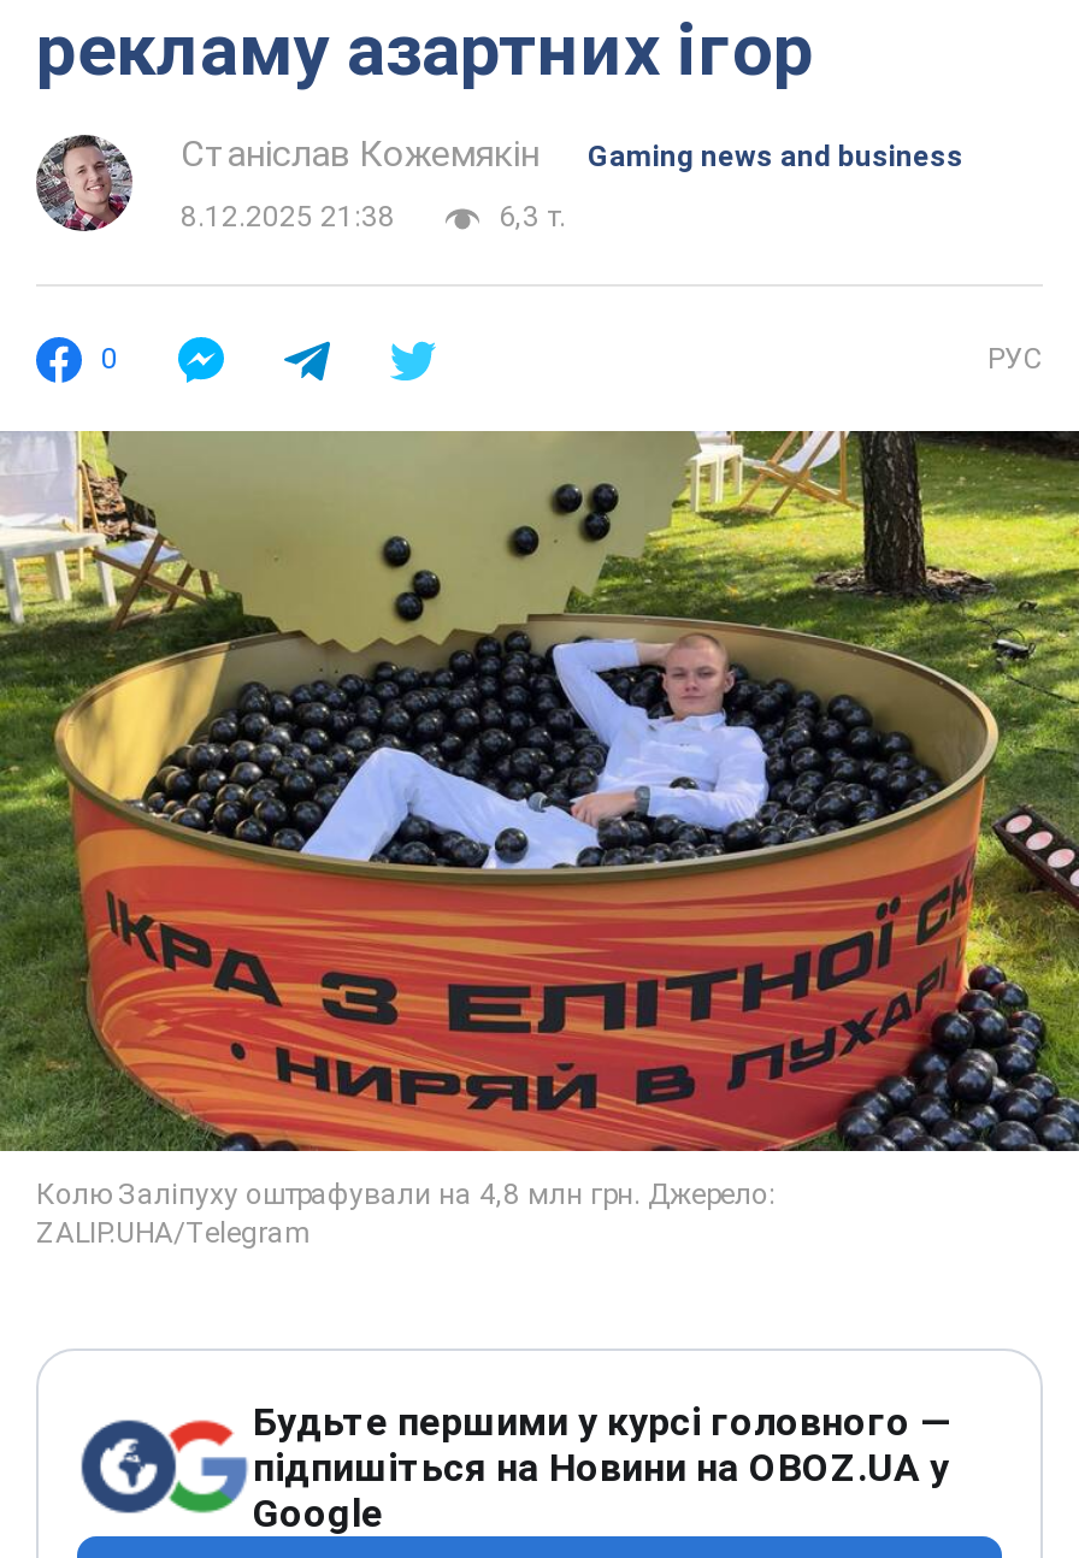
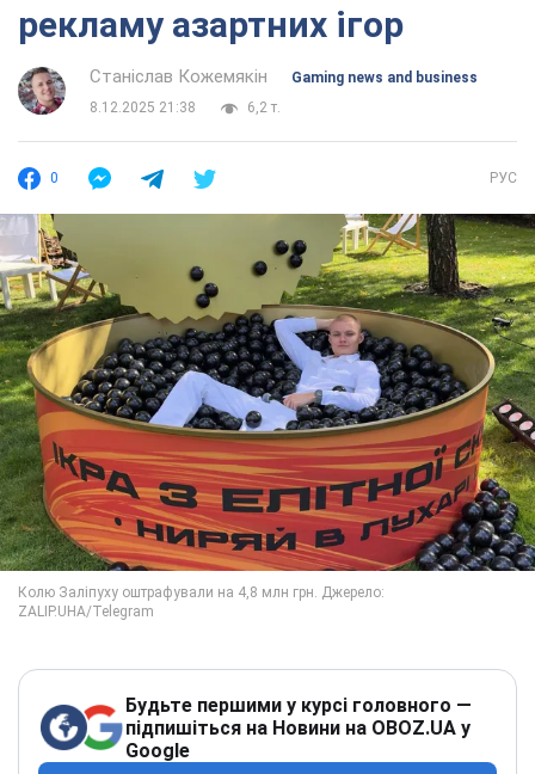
- 6,3 т.
+ 6,2 т.
